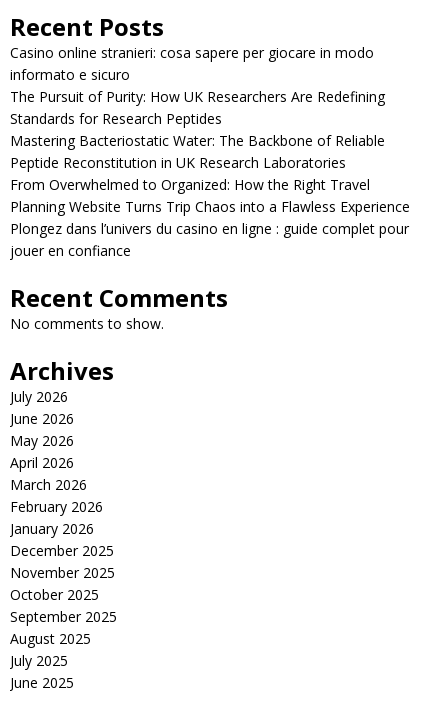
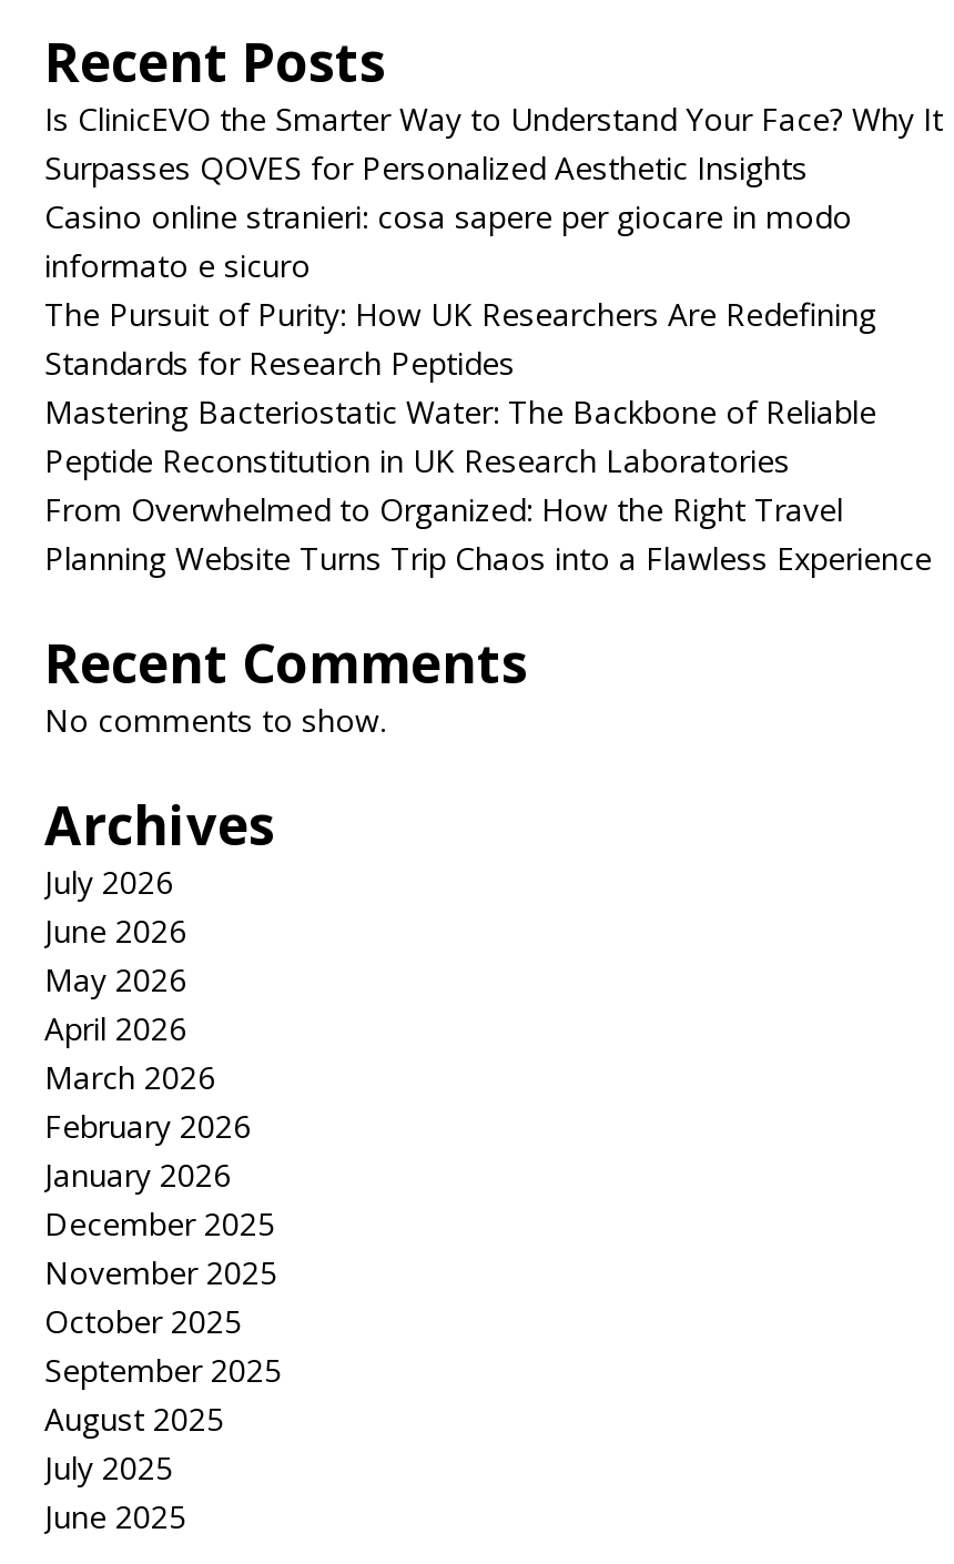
+ Is ClinicEVO the Smarter Way to Understand Your Face? Why It
+ Surpasses QOVES for Personalized Aesthetic Insights

moved down: Casino online stranieri: cosa sapere per giocare in modo | informato e sicuro | The Pursuit of Purity: How UK Researchers Are Redefining | Standards for Research Peptides | Mastering Bacteriostatic Water: The Backbone of Reliable | Peptide Reconstitution in UK Research Laboratories | From Overwhelmed to Organized: How the Right Travel | Planning Website Turns Trip Chaos into a Flawless Experience

- Plongez dans l’univers du casino en ligne : guide complet pour
- jouer en confiance
